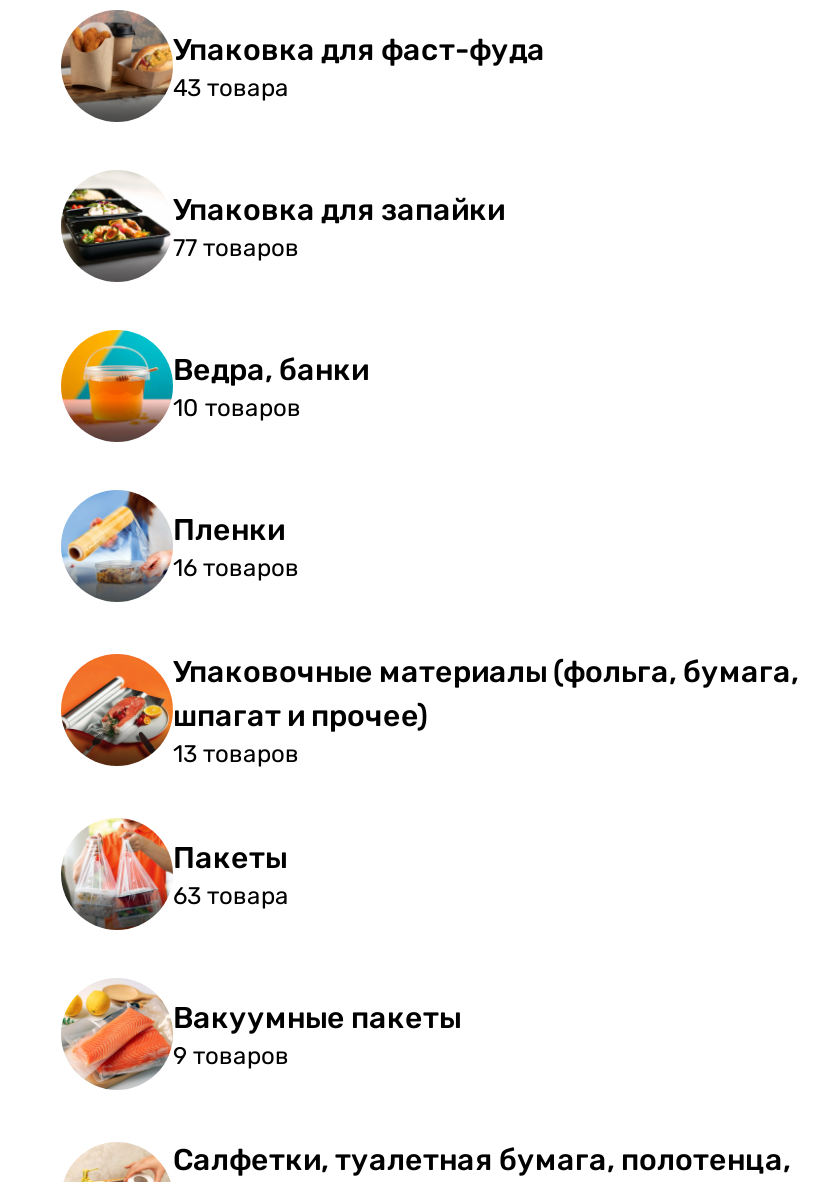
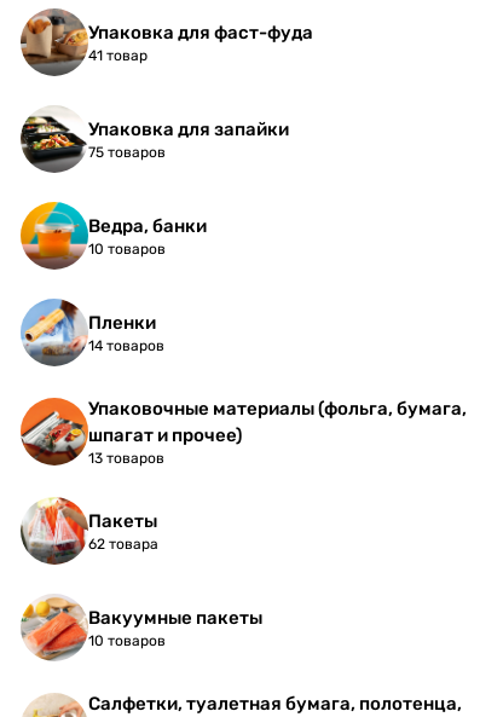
- 43 товара
+ 41 товар

- 77 товаров
+ 75 товаров

- 16 товаров
+ 14 товаров

- 63 товара
+ 62 товара

- 9 товаров
+ 10 товаров
